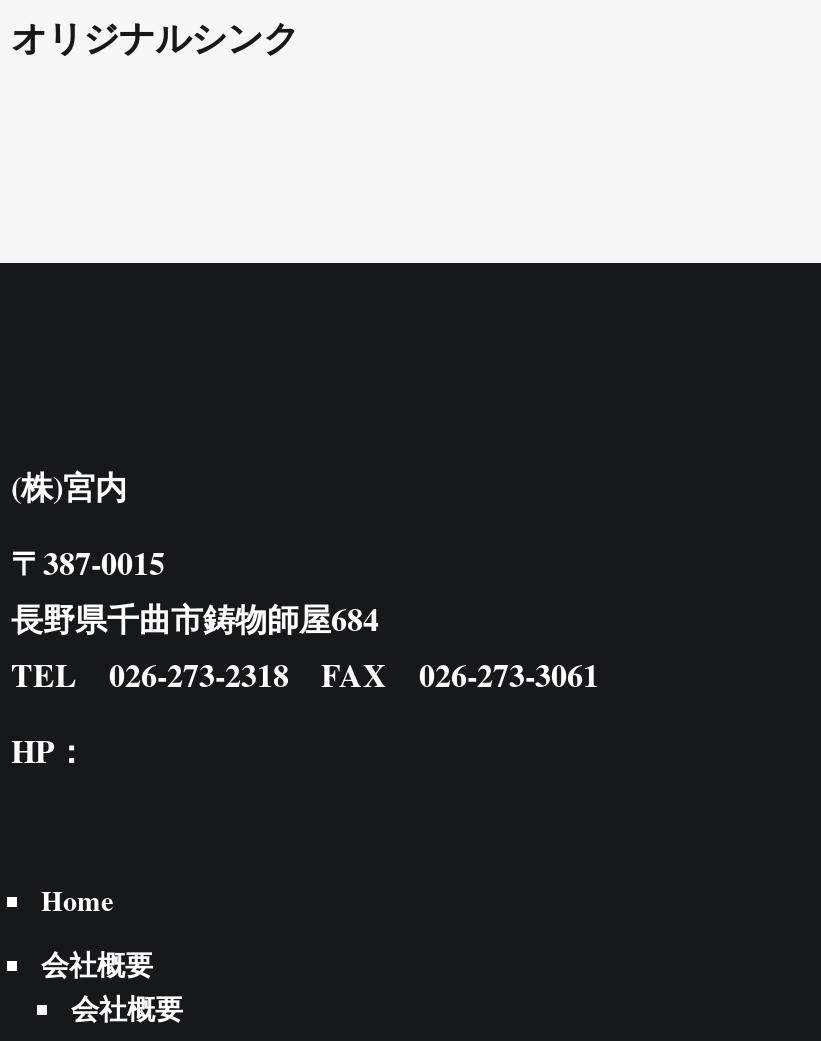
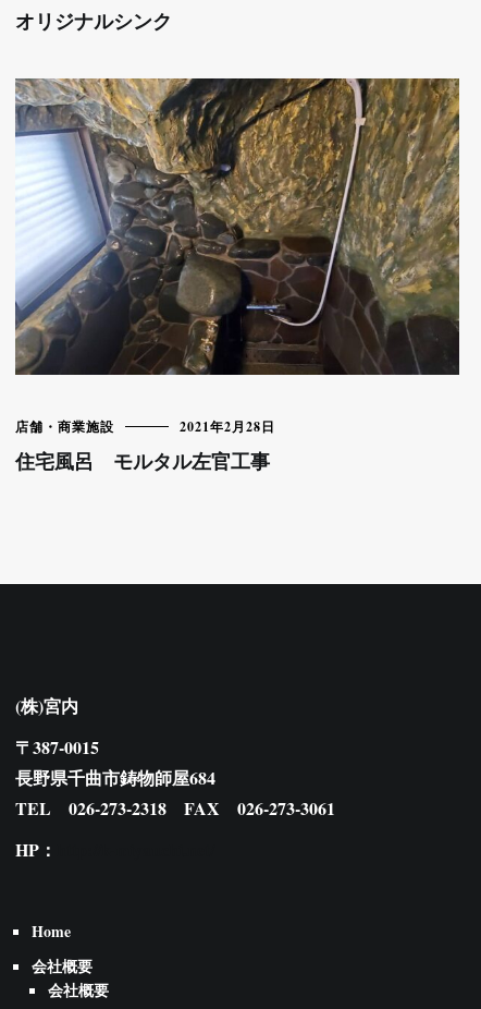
+ [image]
+ 店舗・商業施設
+ 2021年2月28日
+ 住宅風呂 モルタル左官工事
